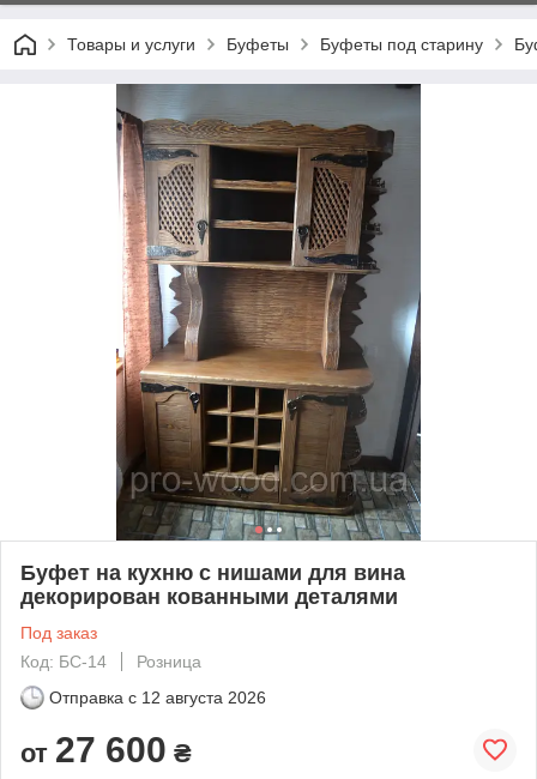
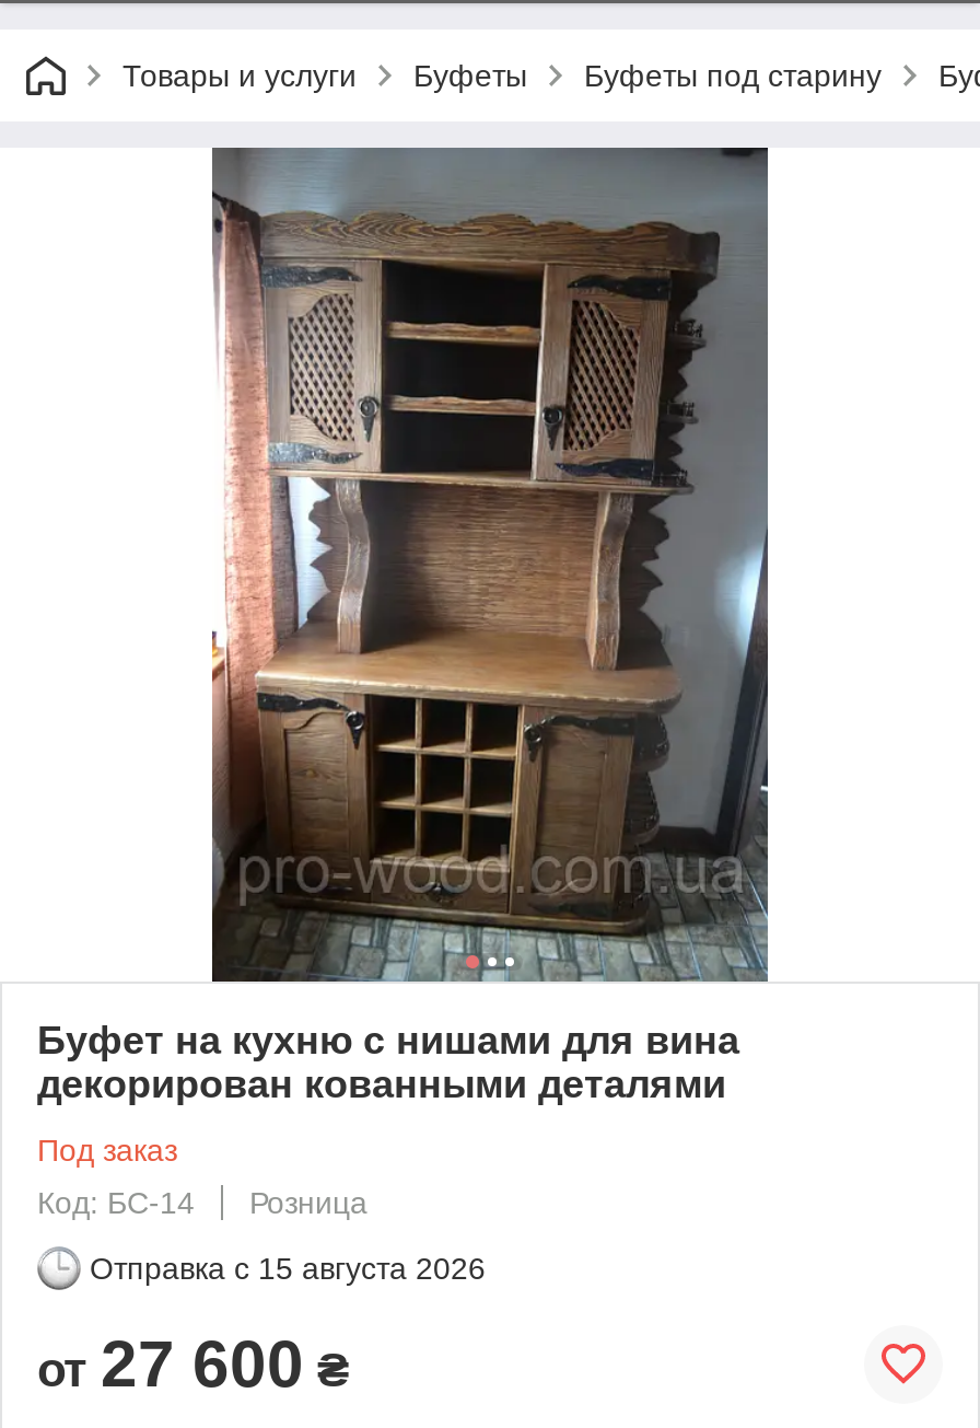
- Отправка с 12 августа 2026
+ Отправка с 15 августа 2026
